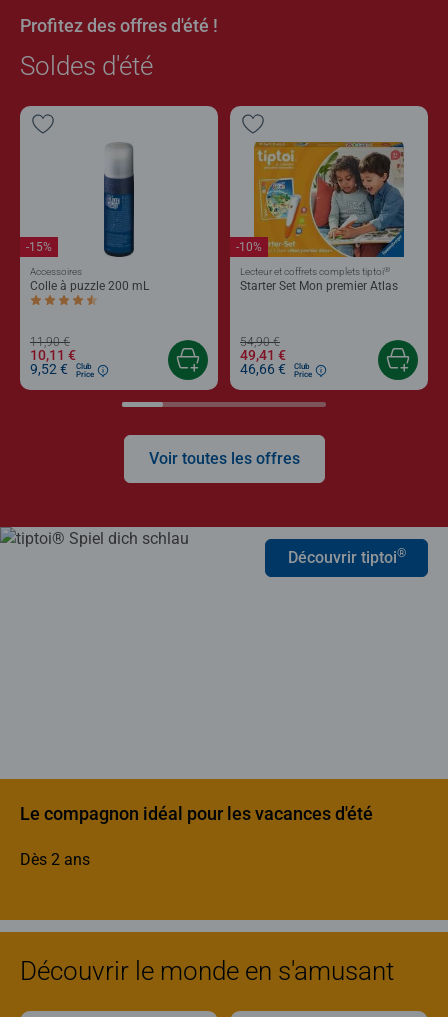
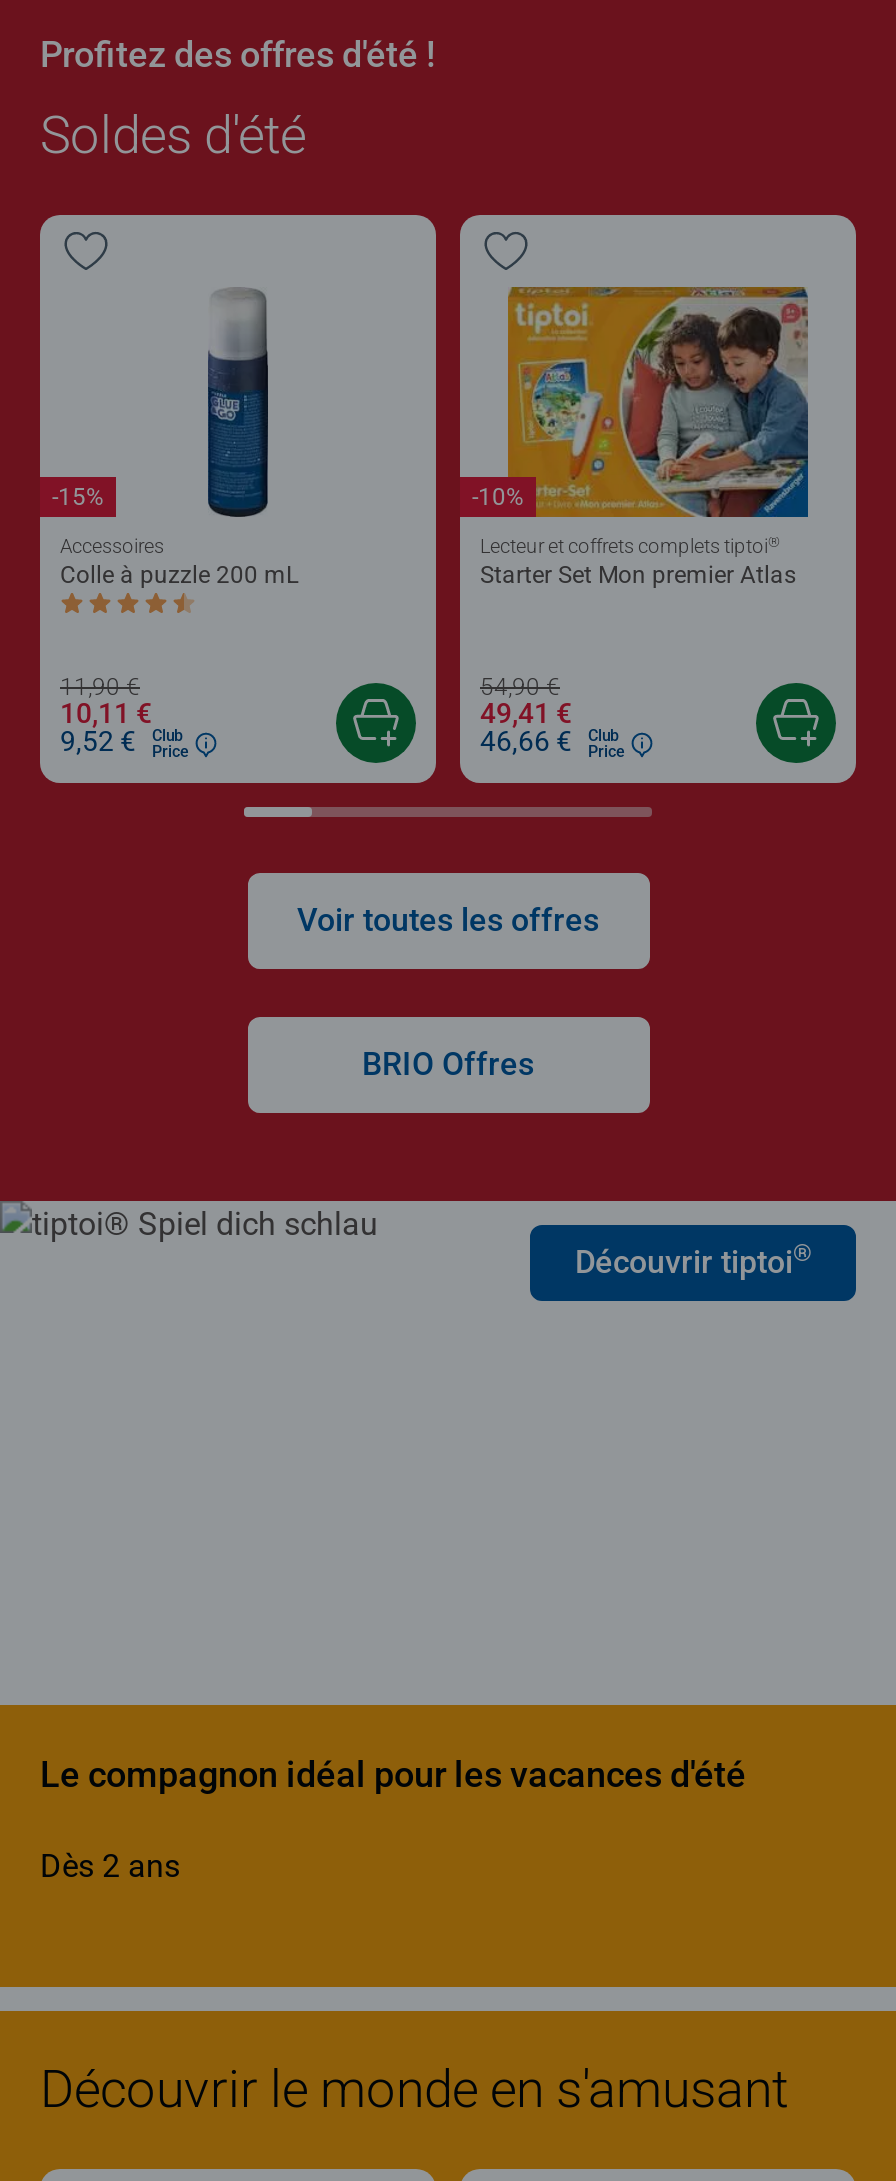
+ BRIO Offres
